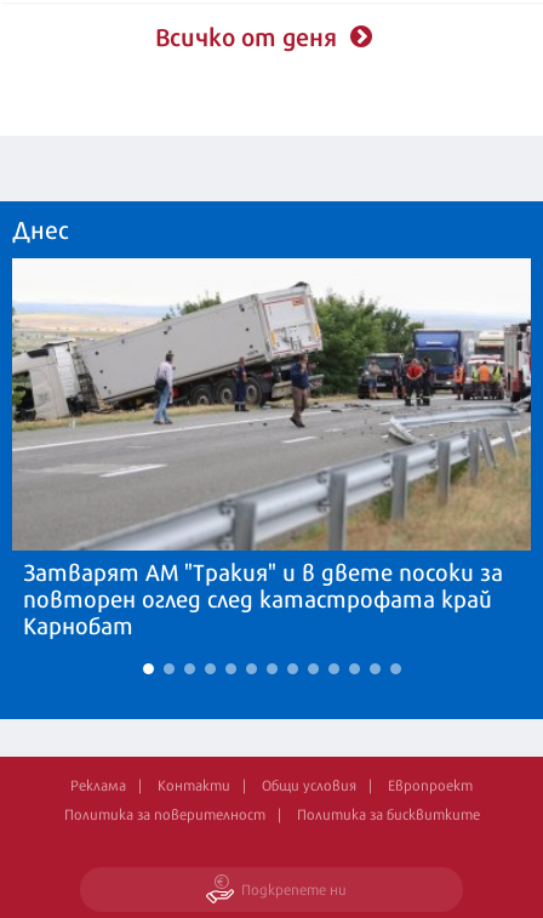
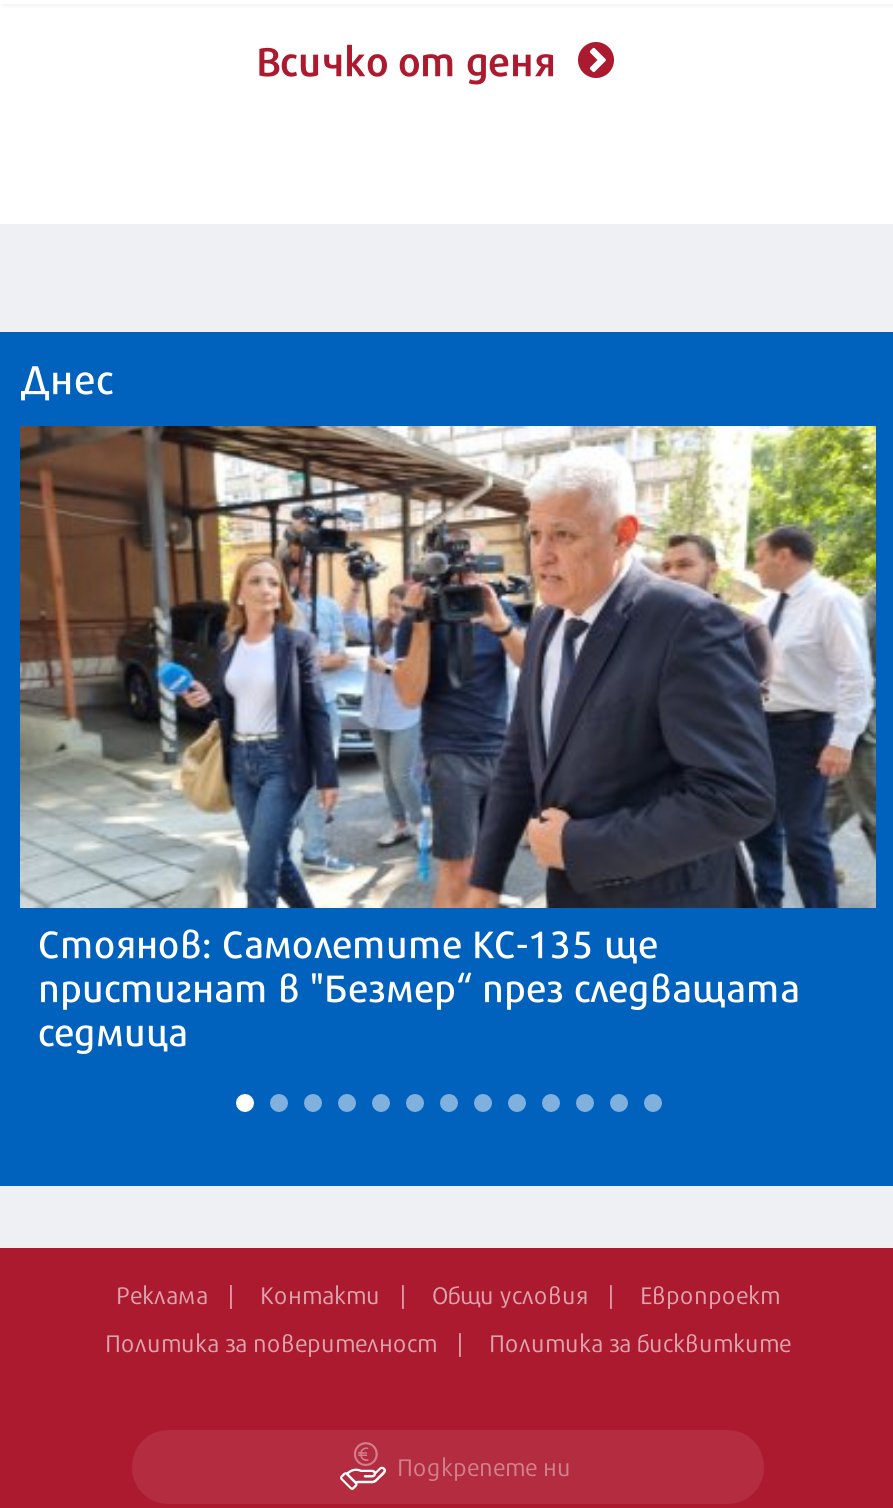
- [image]
- Затварят АМ "Тракия" и в двете посоки за
- повторен оглед след катастрофата край
- Карнобат
+ [image]
+ Стоянов: Самолетите KC-135 ще
+ пристигнат в "Безмер“ през следващата
+ седмица
